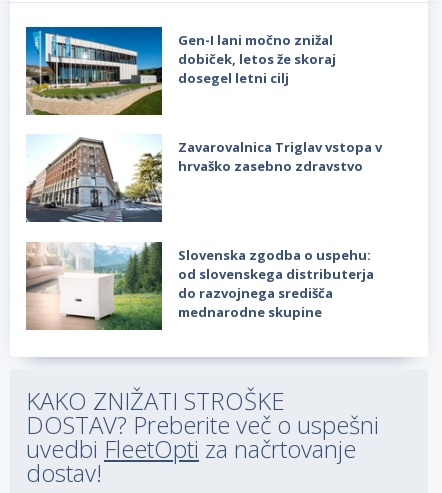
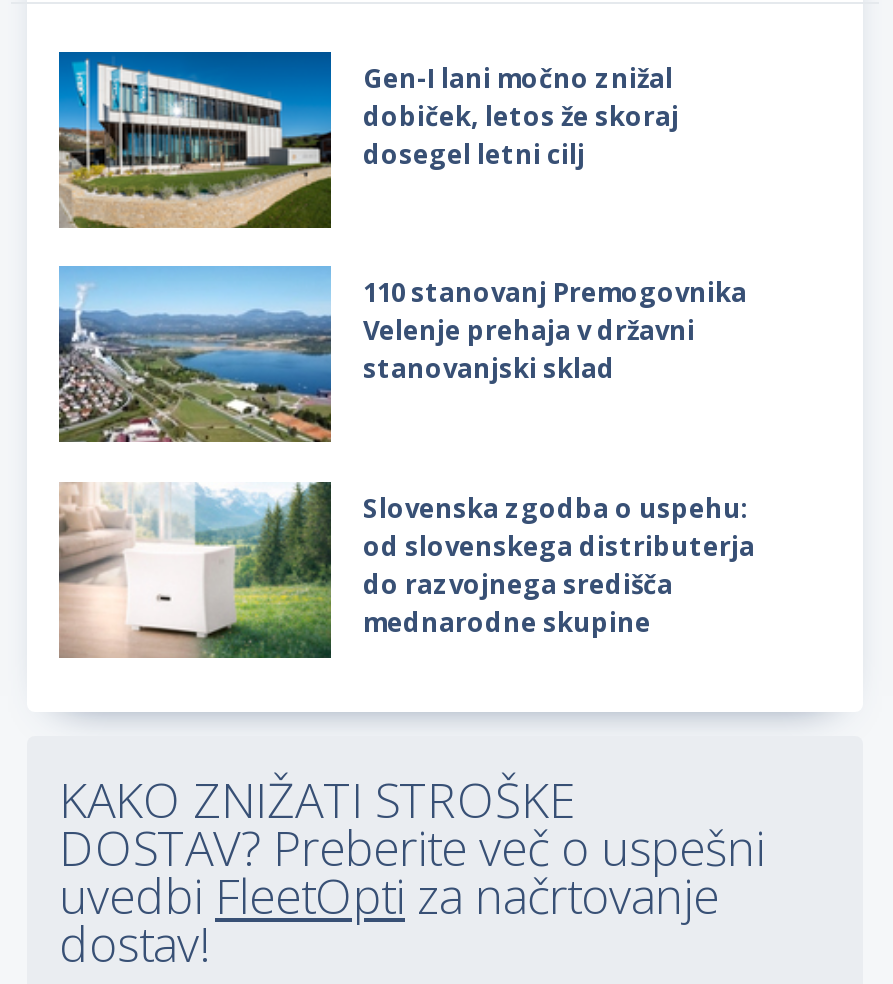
- [image]
- Zavarovalnica Triglav vstopa v
- hrvaško zasebno zdravstvo
+ [image]
+ 110 stanovanj Premogovnika
+ Velenje prehaja v državni
+ stanovanjski sklad
